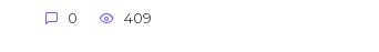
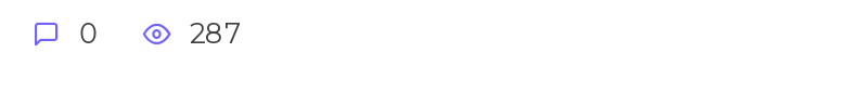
- 409
+ 287
